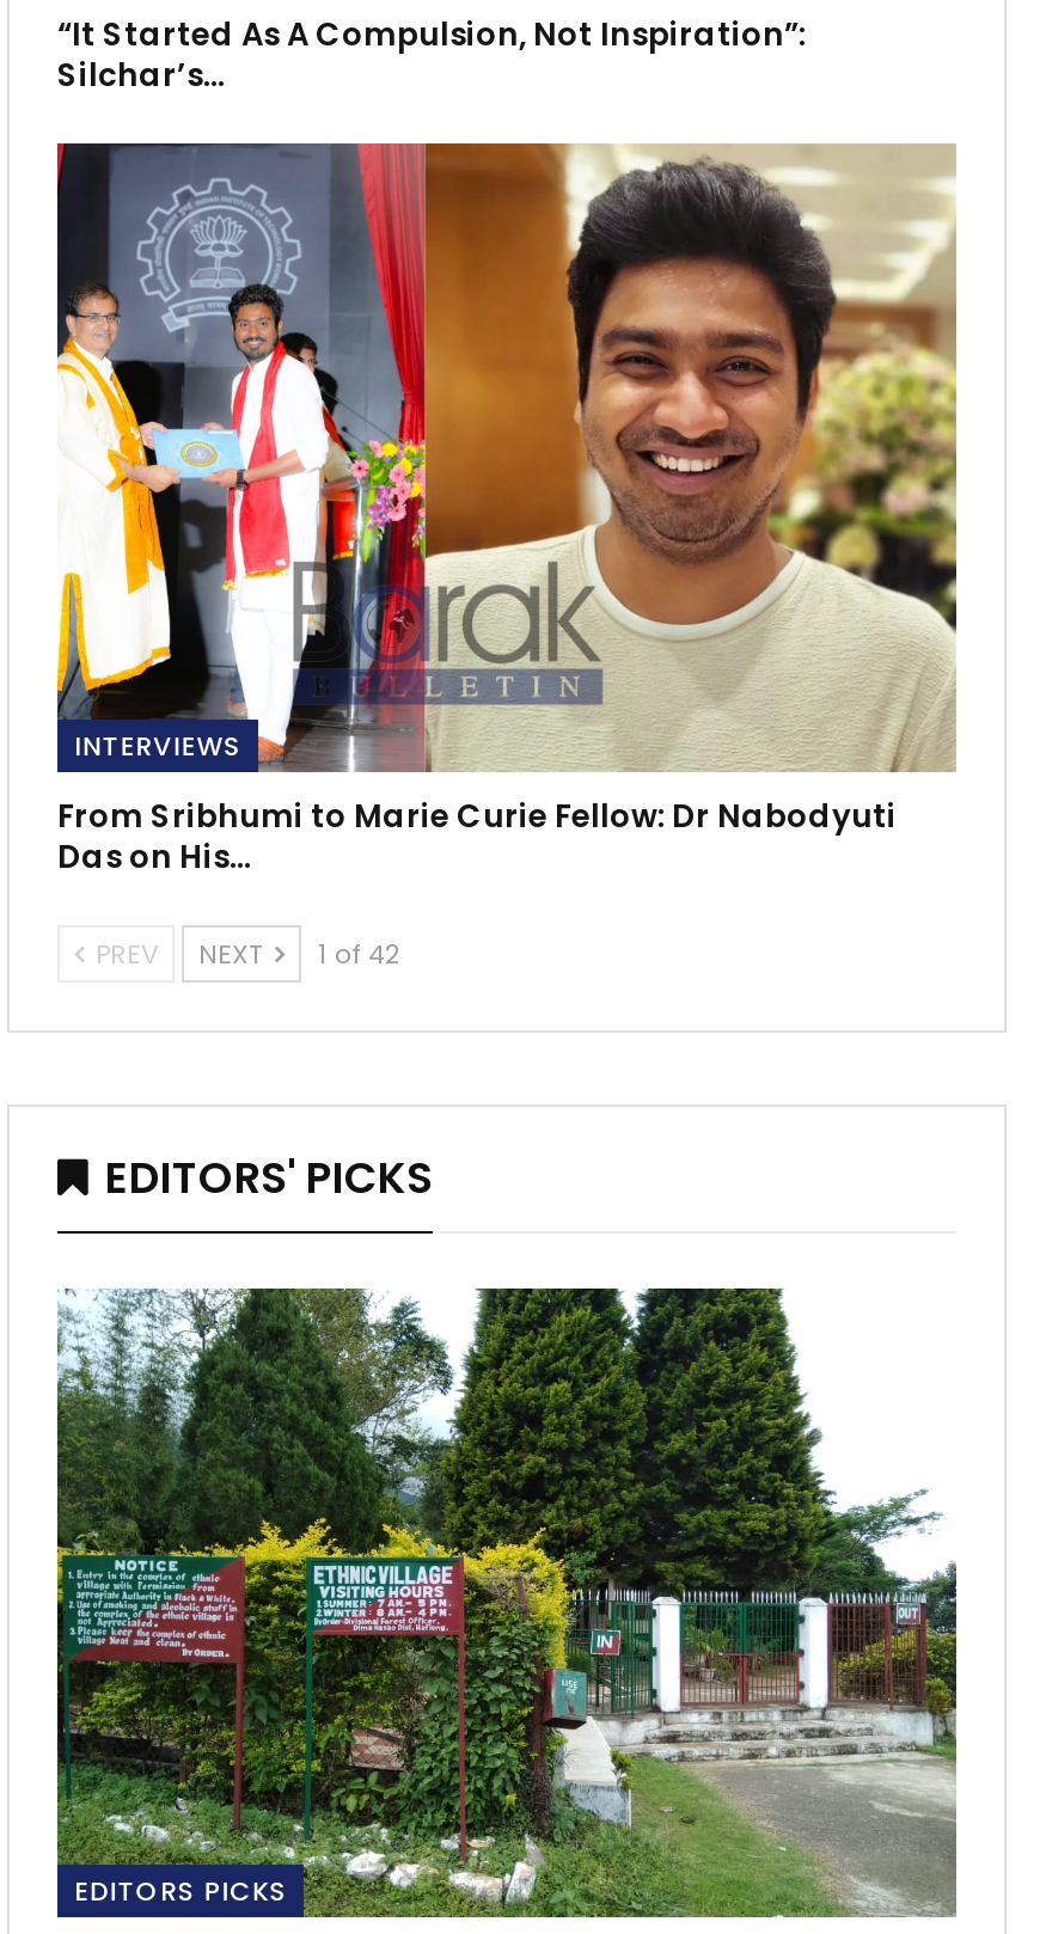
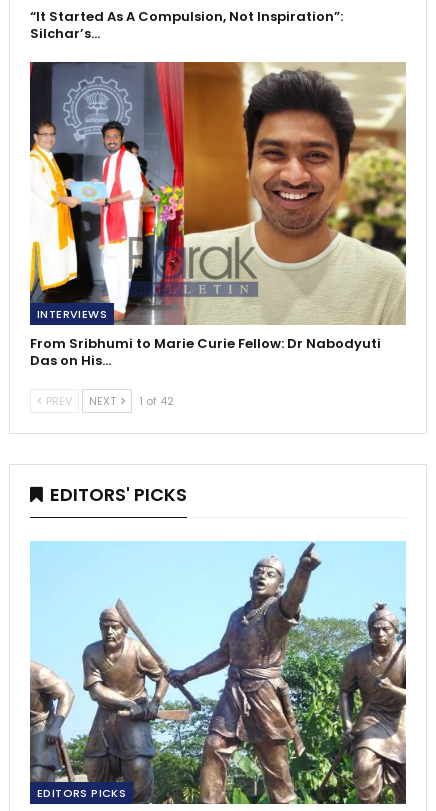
- [image]
+ [image]
